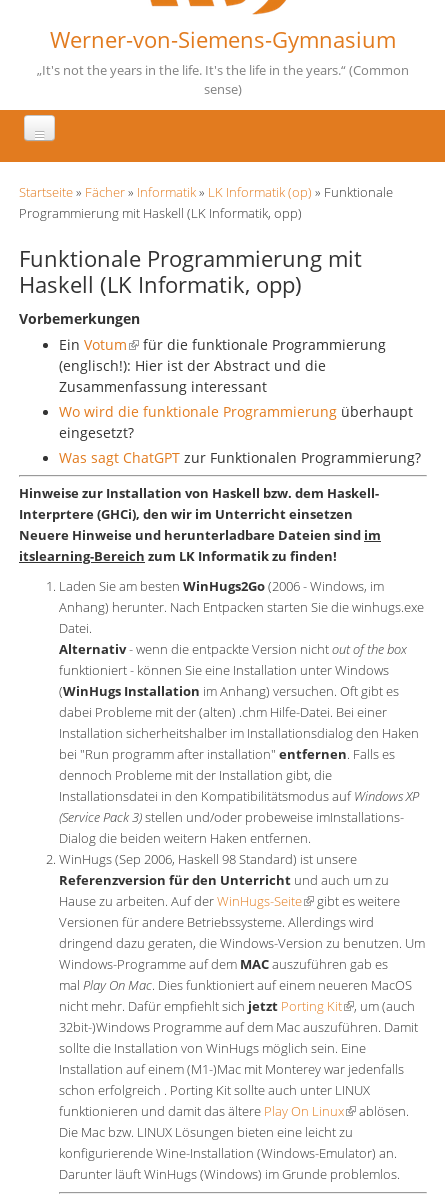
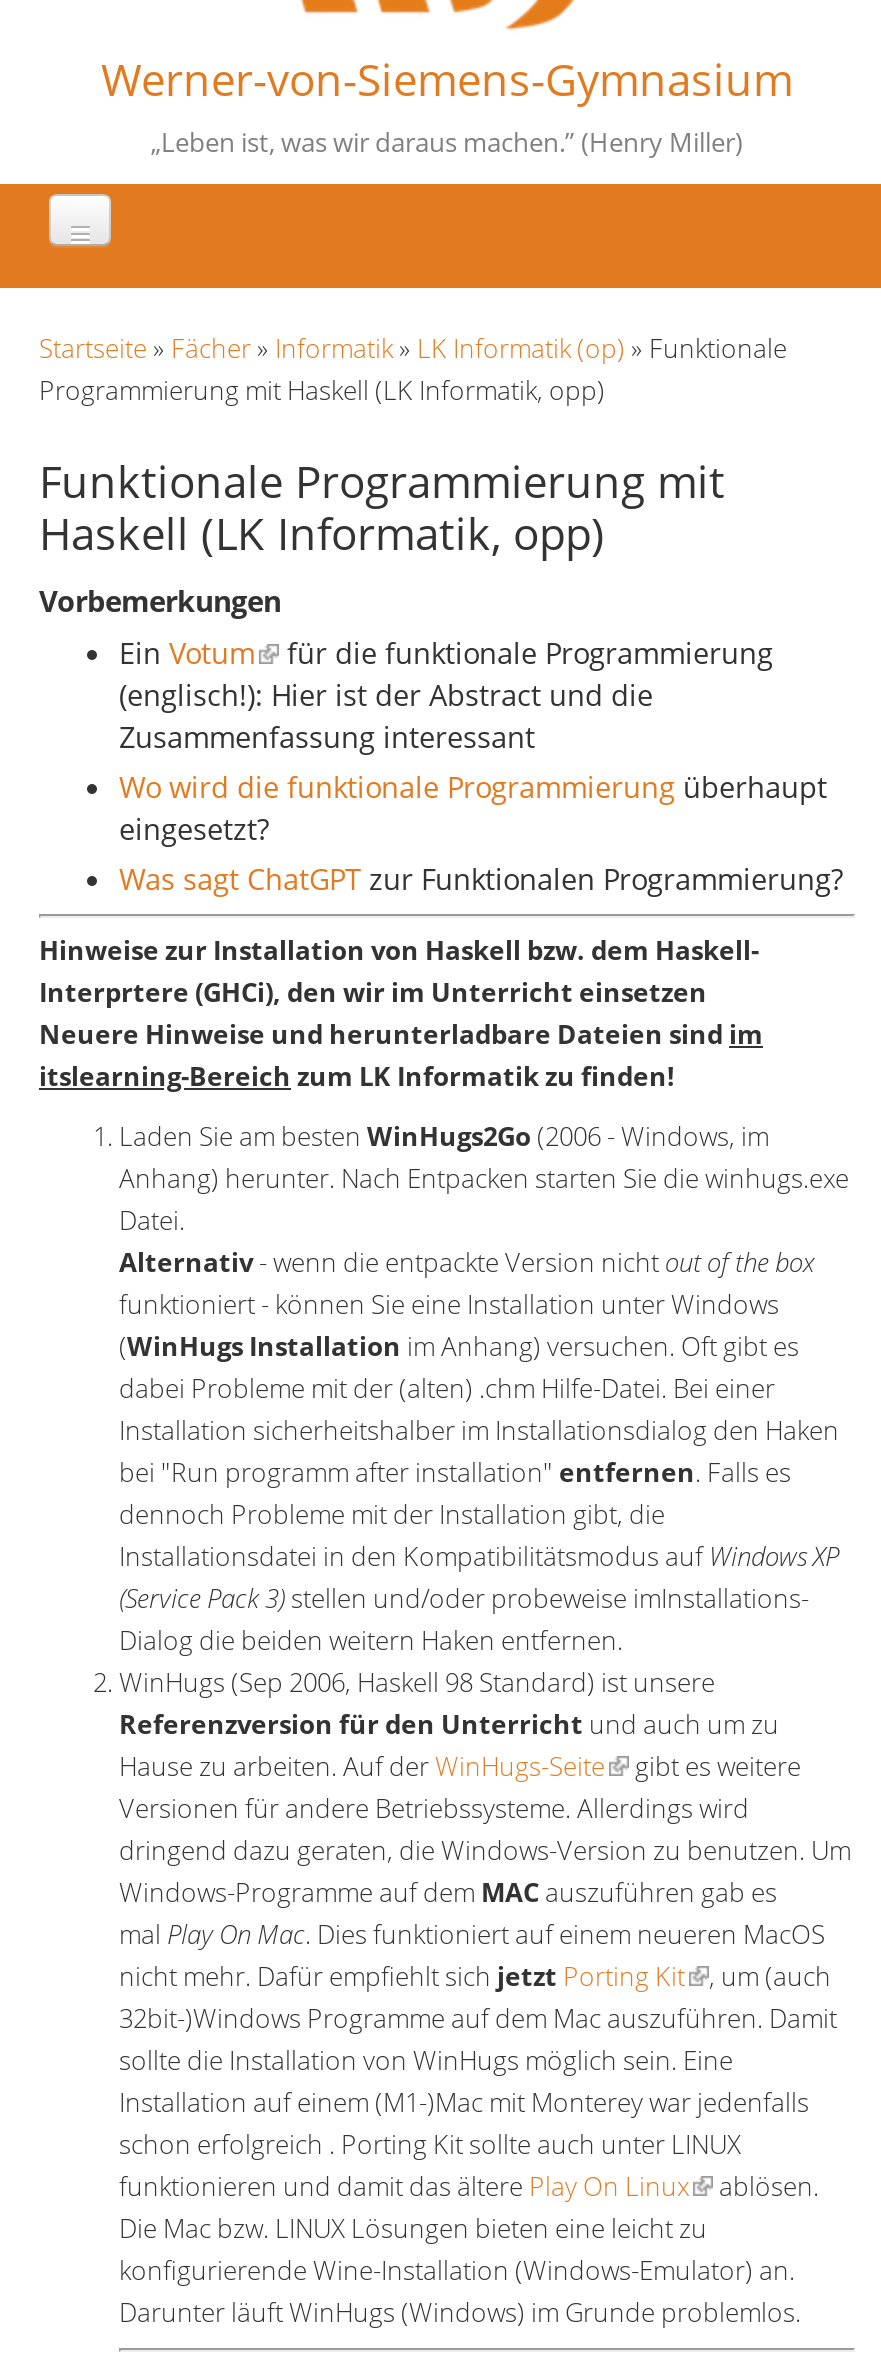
- „It's not the years in the life. It's the life in the years.“ (Common
- sense)
+ „Leben ist, was wir daraus machen.” (Henry Miller)
